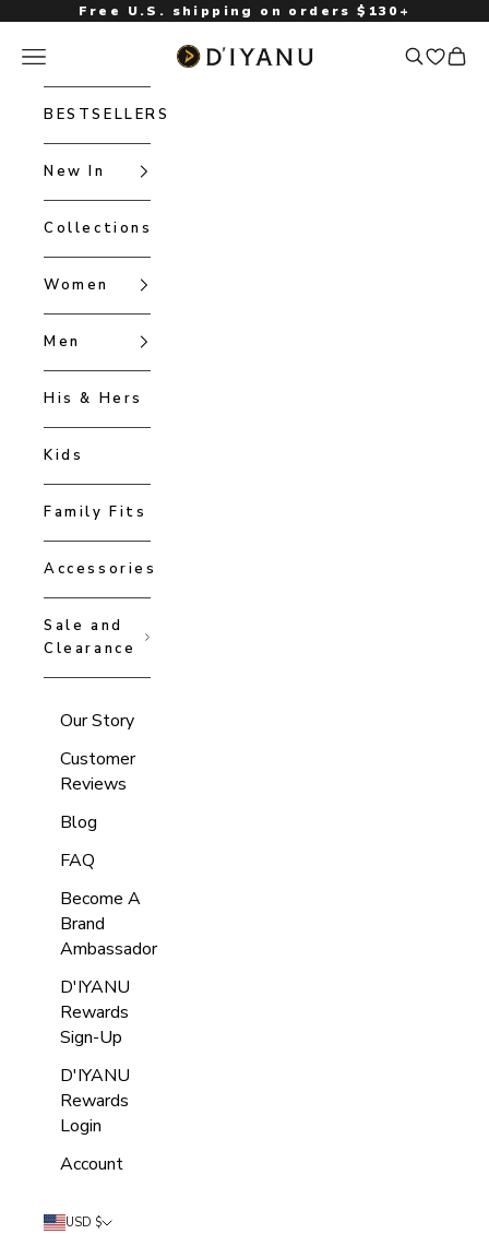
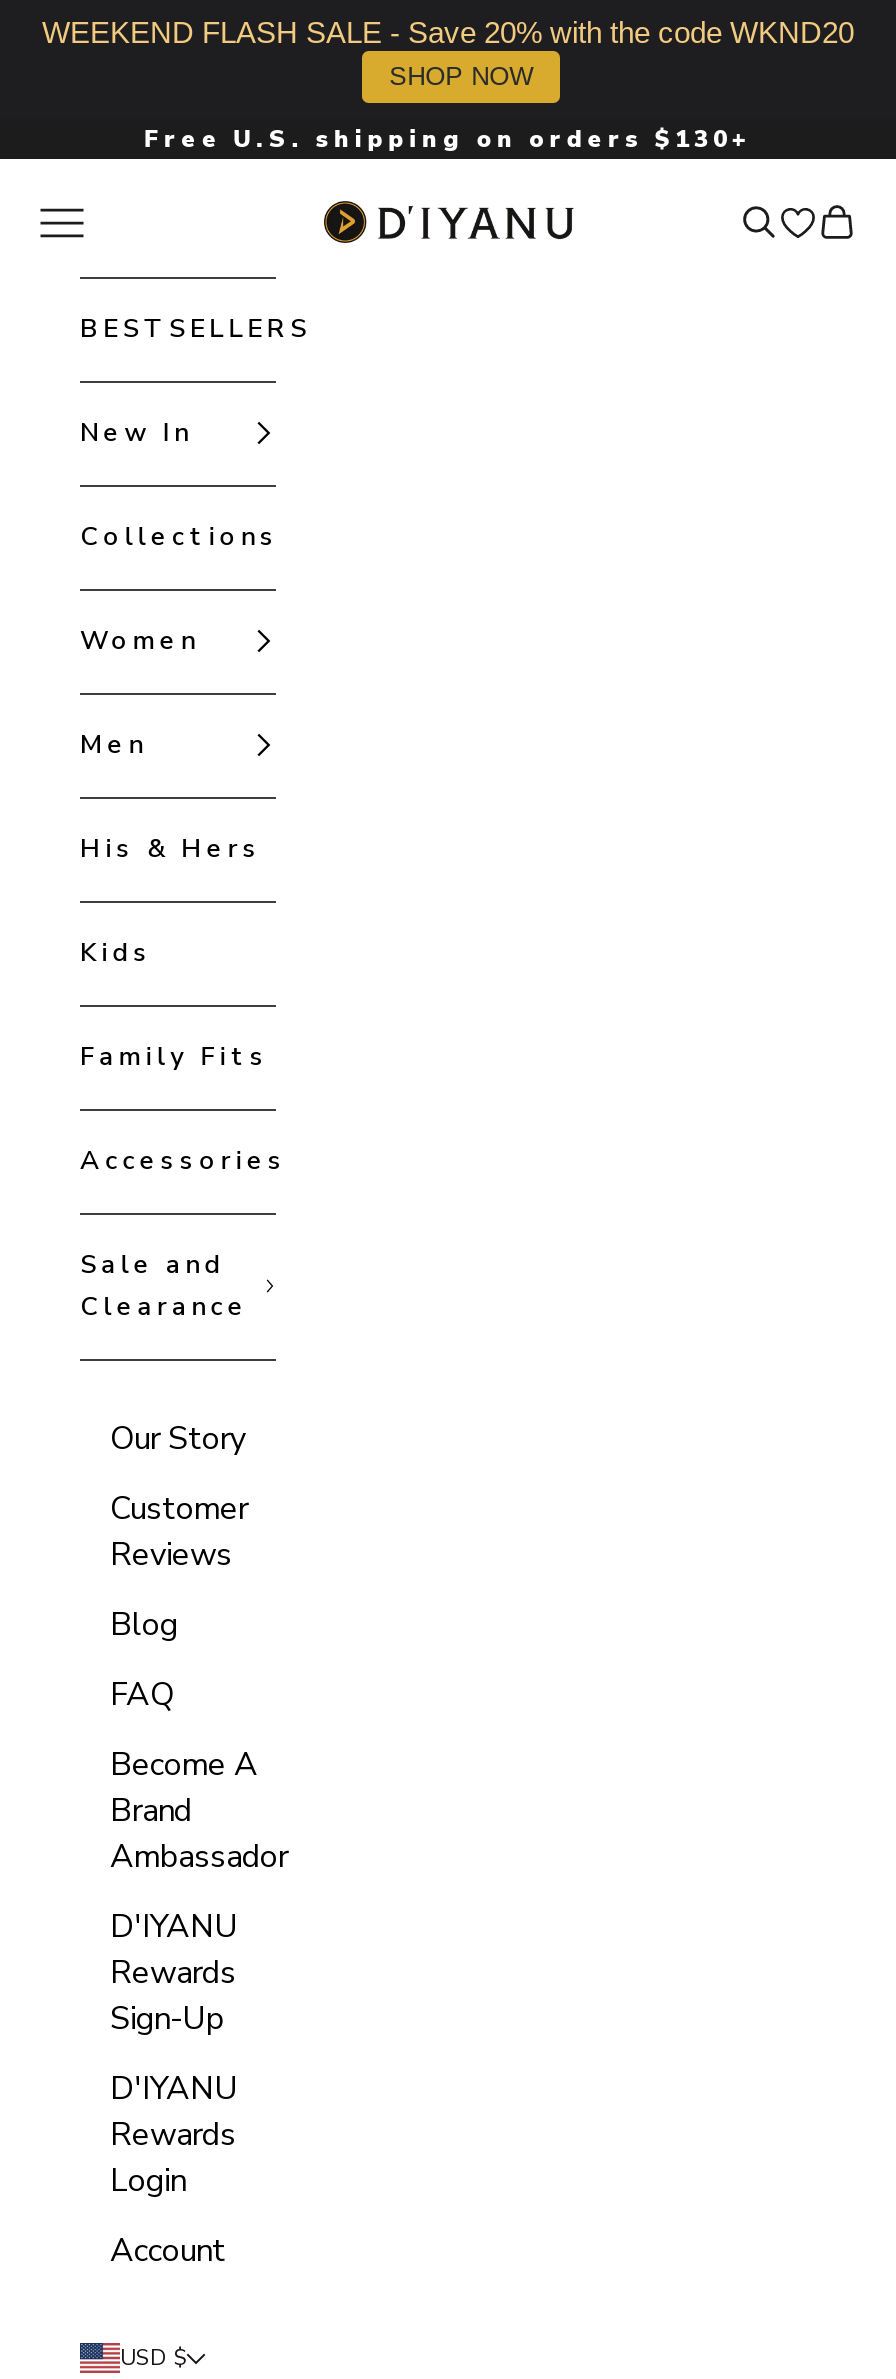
+ WEEKEND FLASH SALE - Save 20% with the code WKND20
+ SHOP NOW
